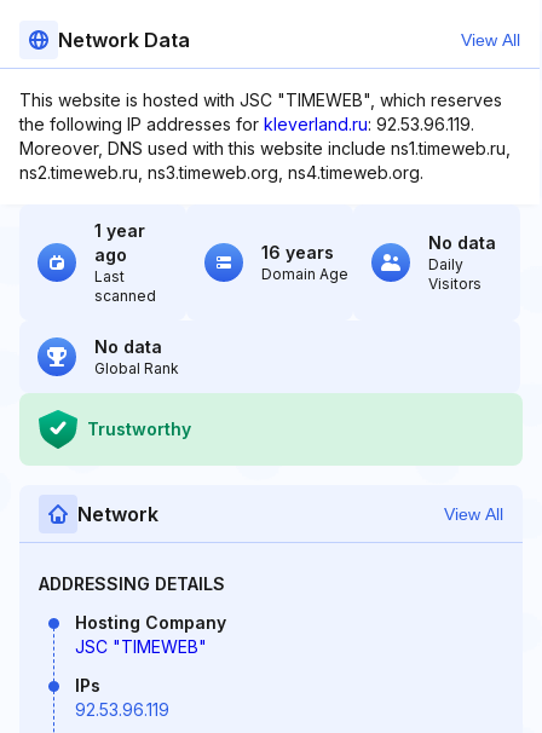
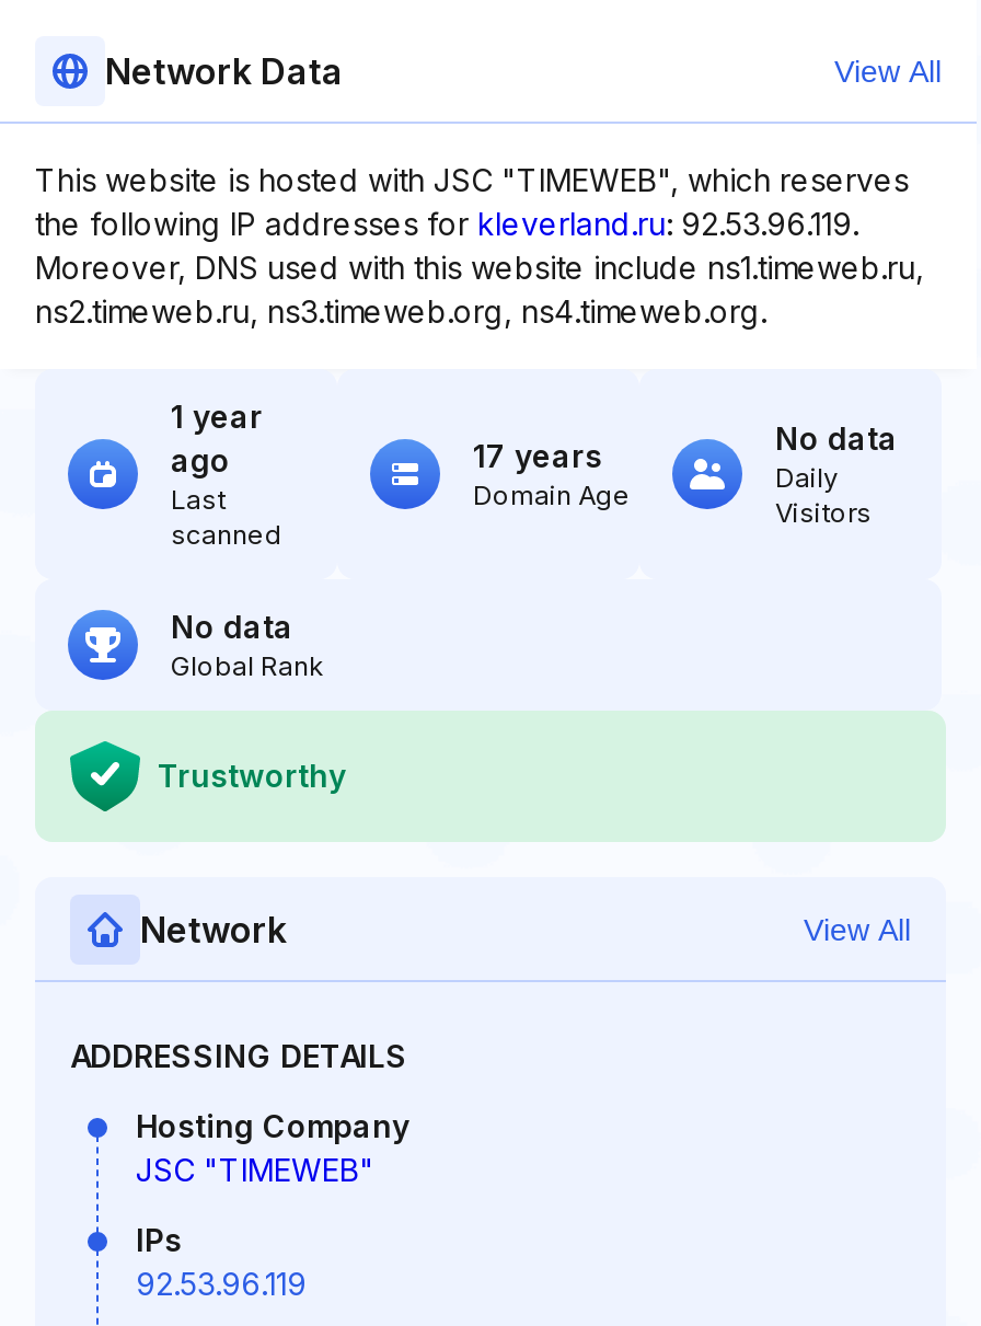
- 16 years
+ 17 years
